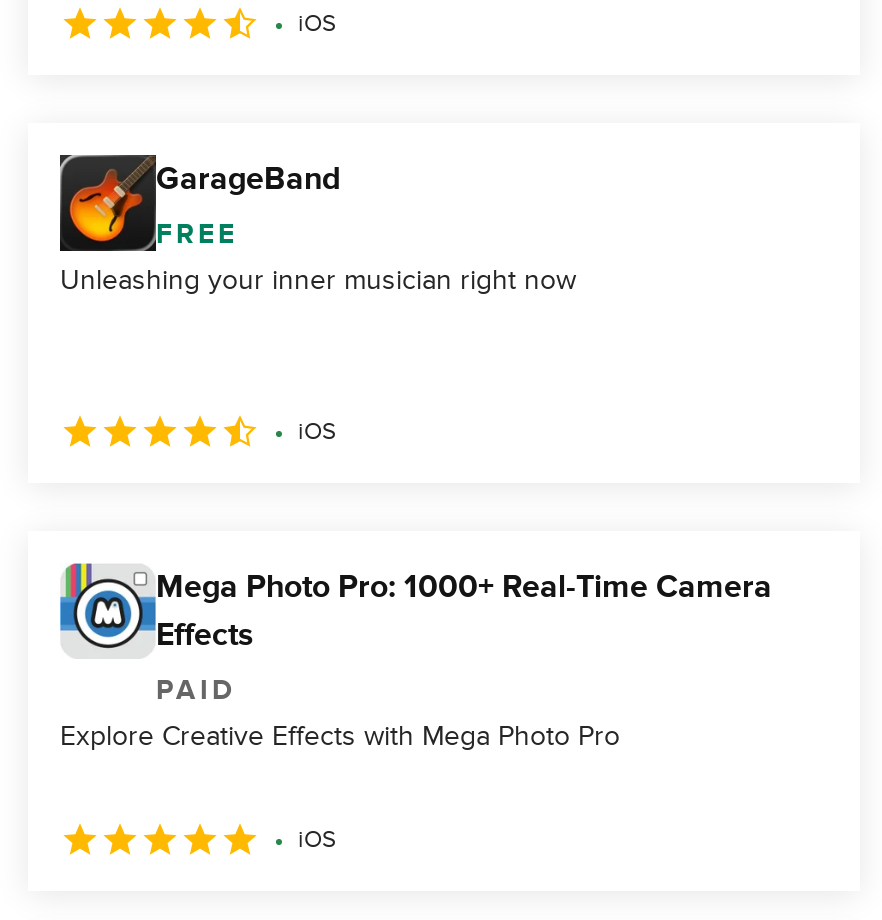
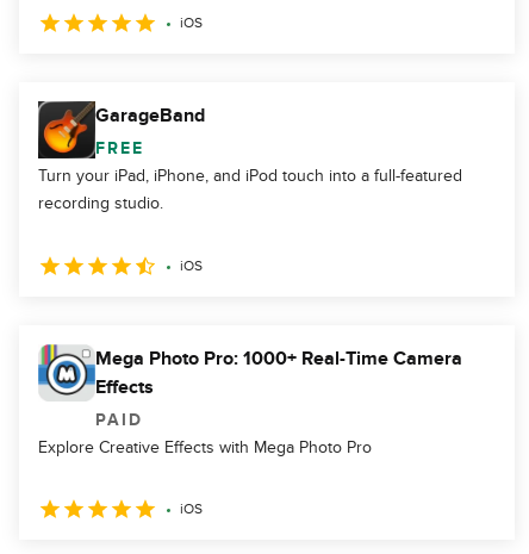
- Unleashing your inner musician right now
+ Turn your iPad, iPhone, and iPod touch into a full-featured
+ recording studio.
